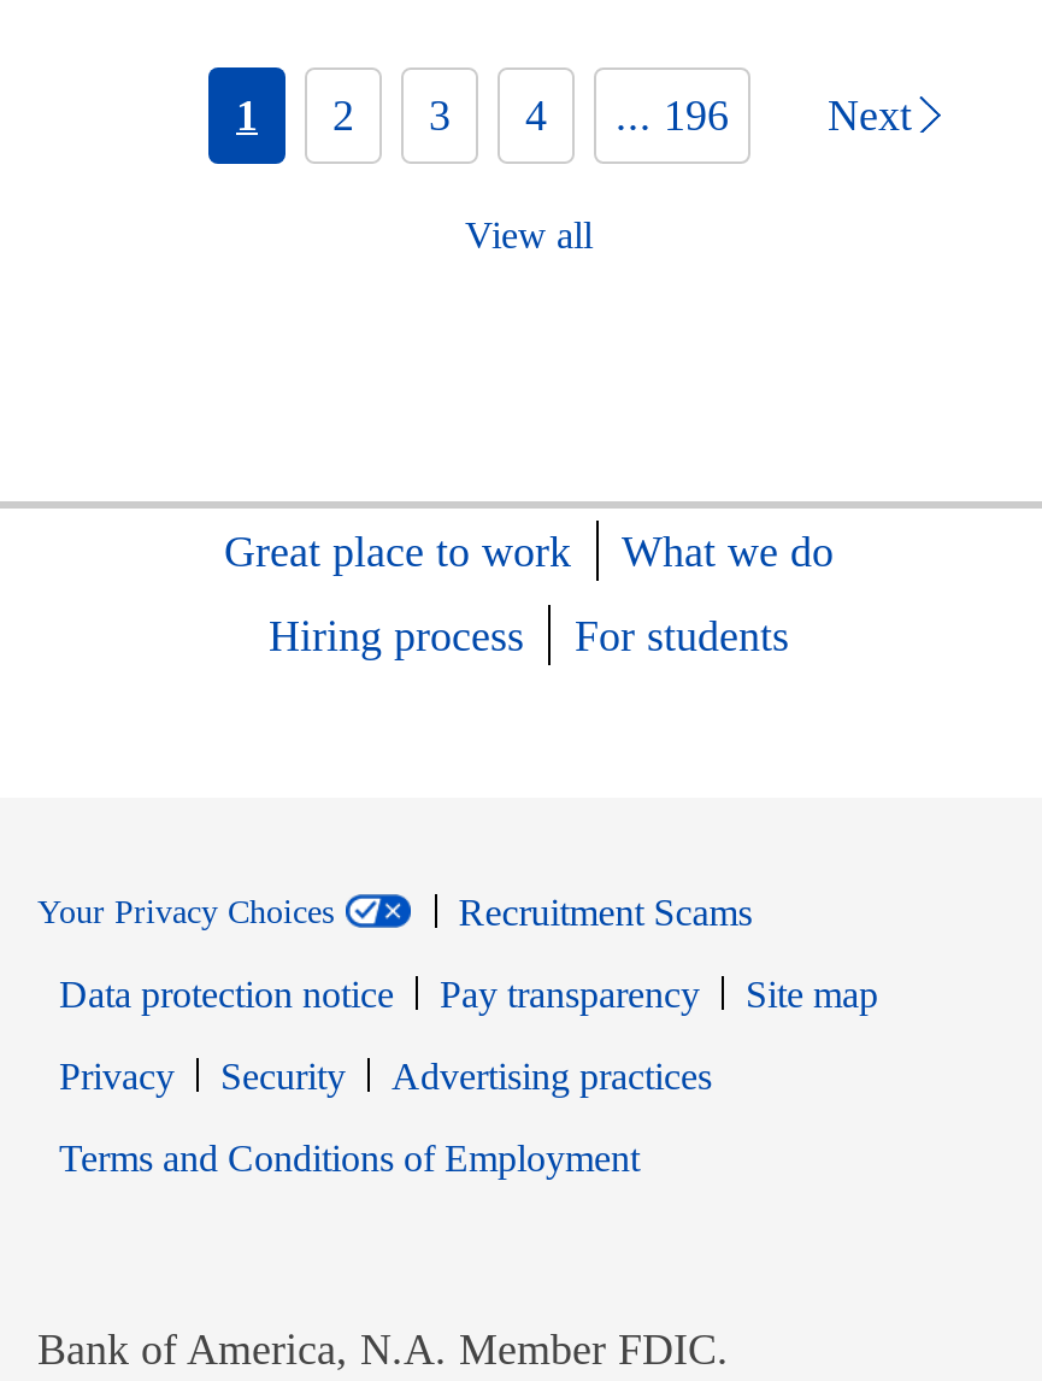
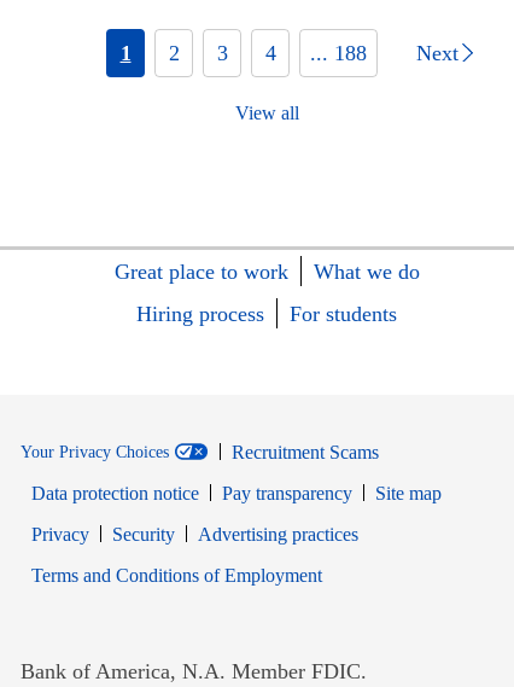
- 1 2 3 4 ... 196
+ 1 2 3 4 ... 188
